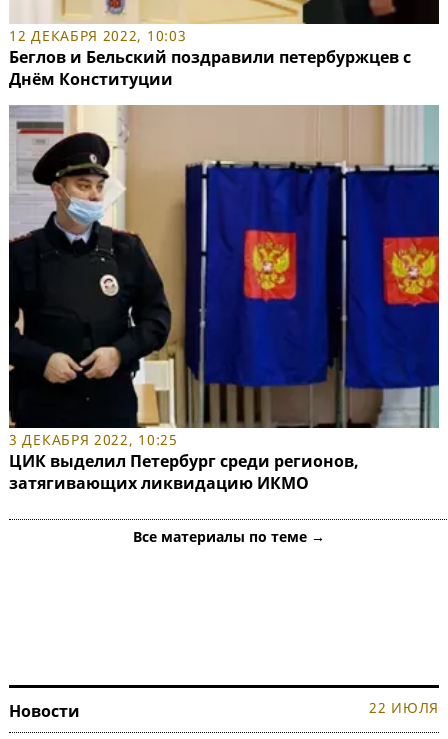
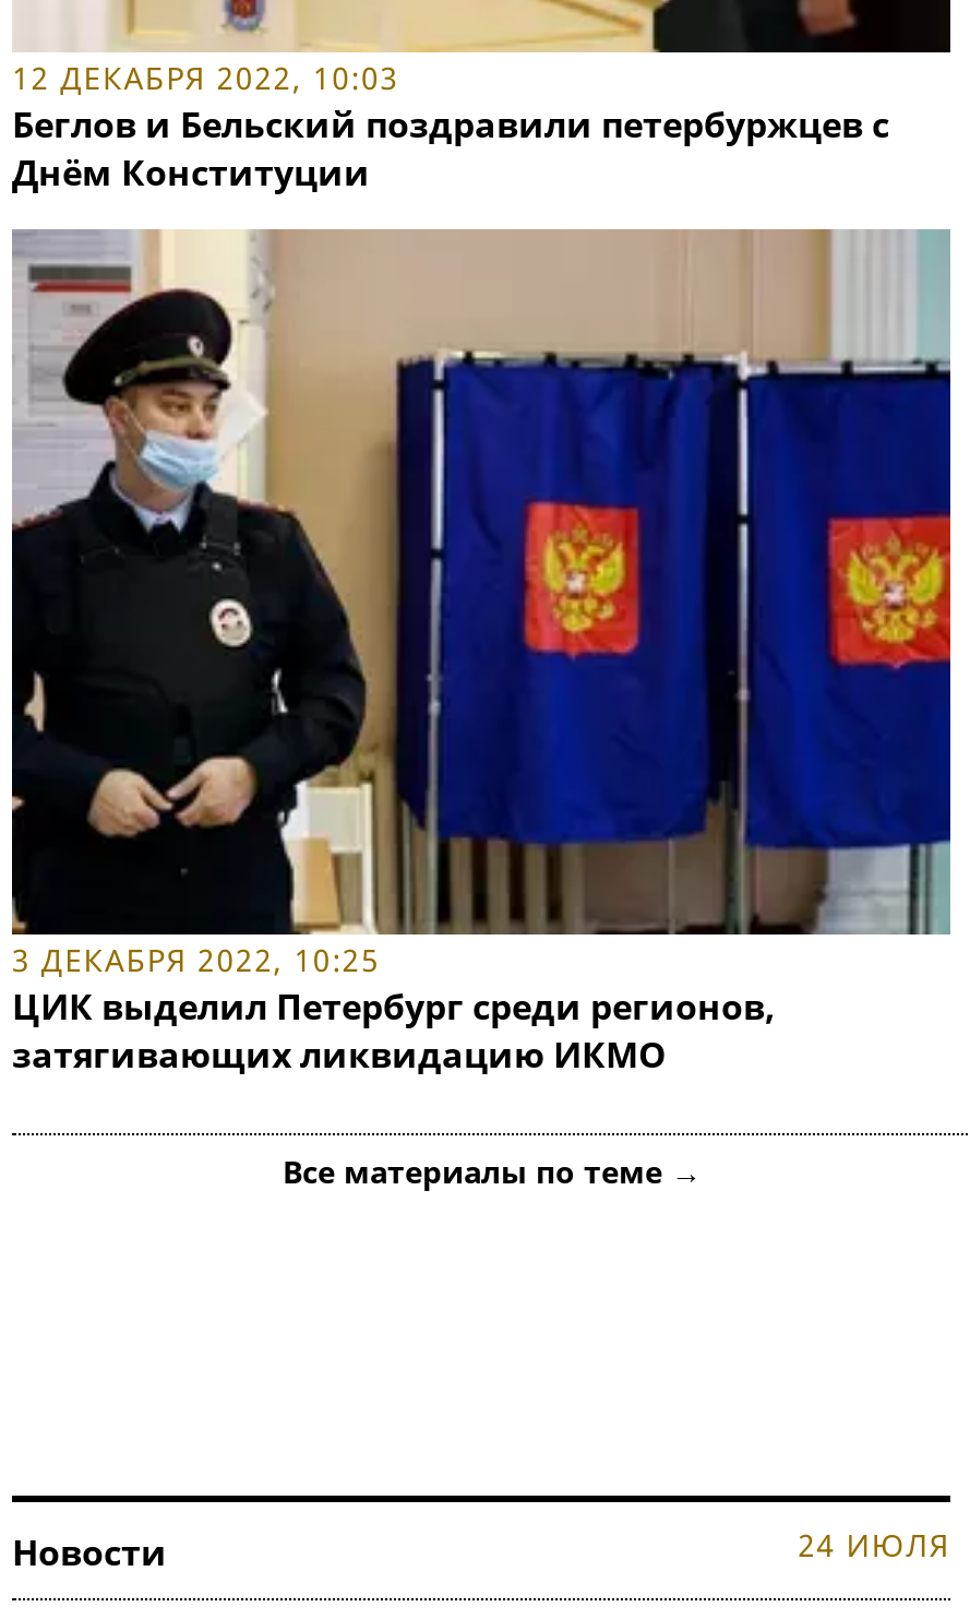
- 22 ИЮЛЯ
+ 24 ИЮЛЯ
